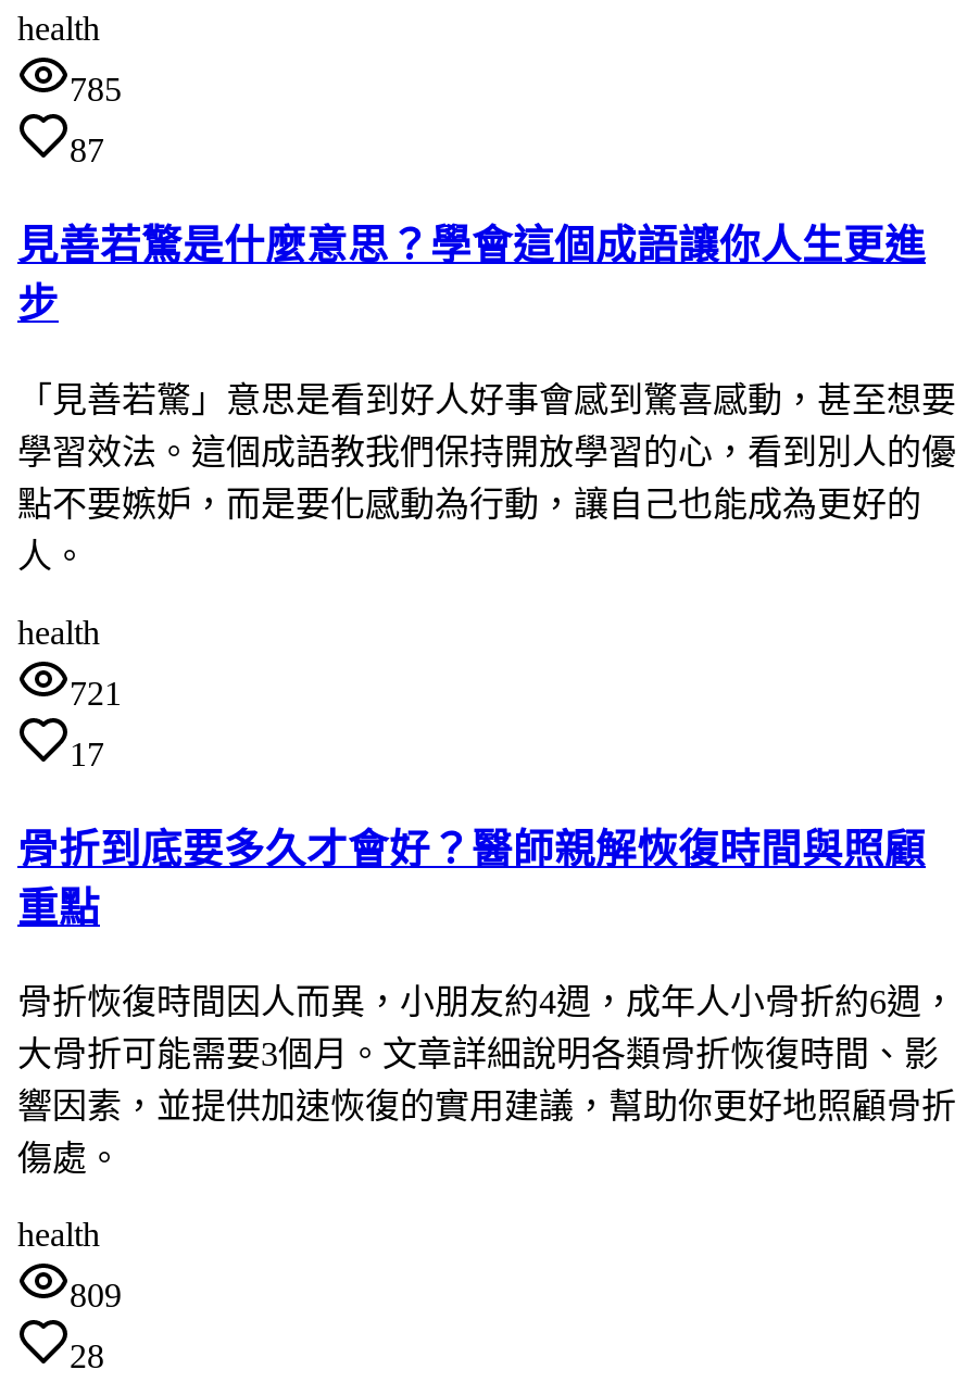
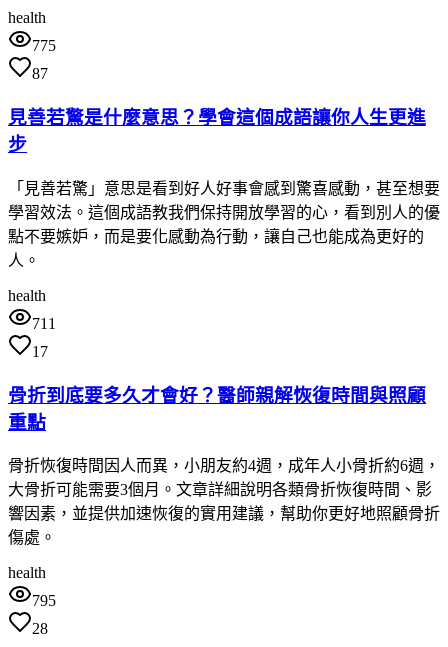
- 785
+ 775

- 721
+ 711

- 809
+ 795
